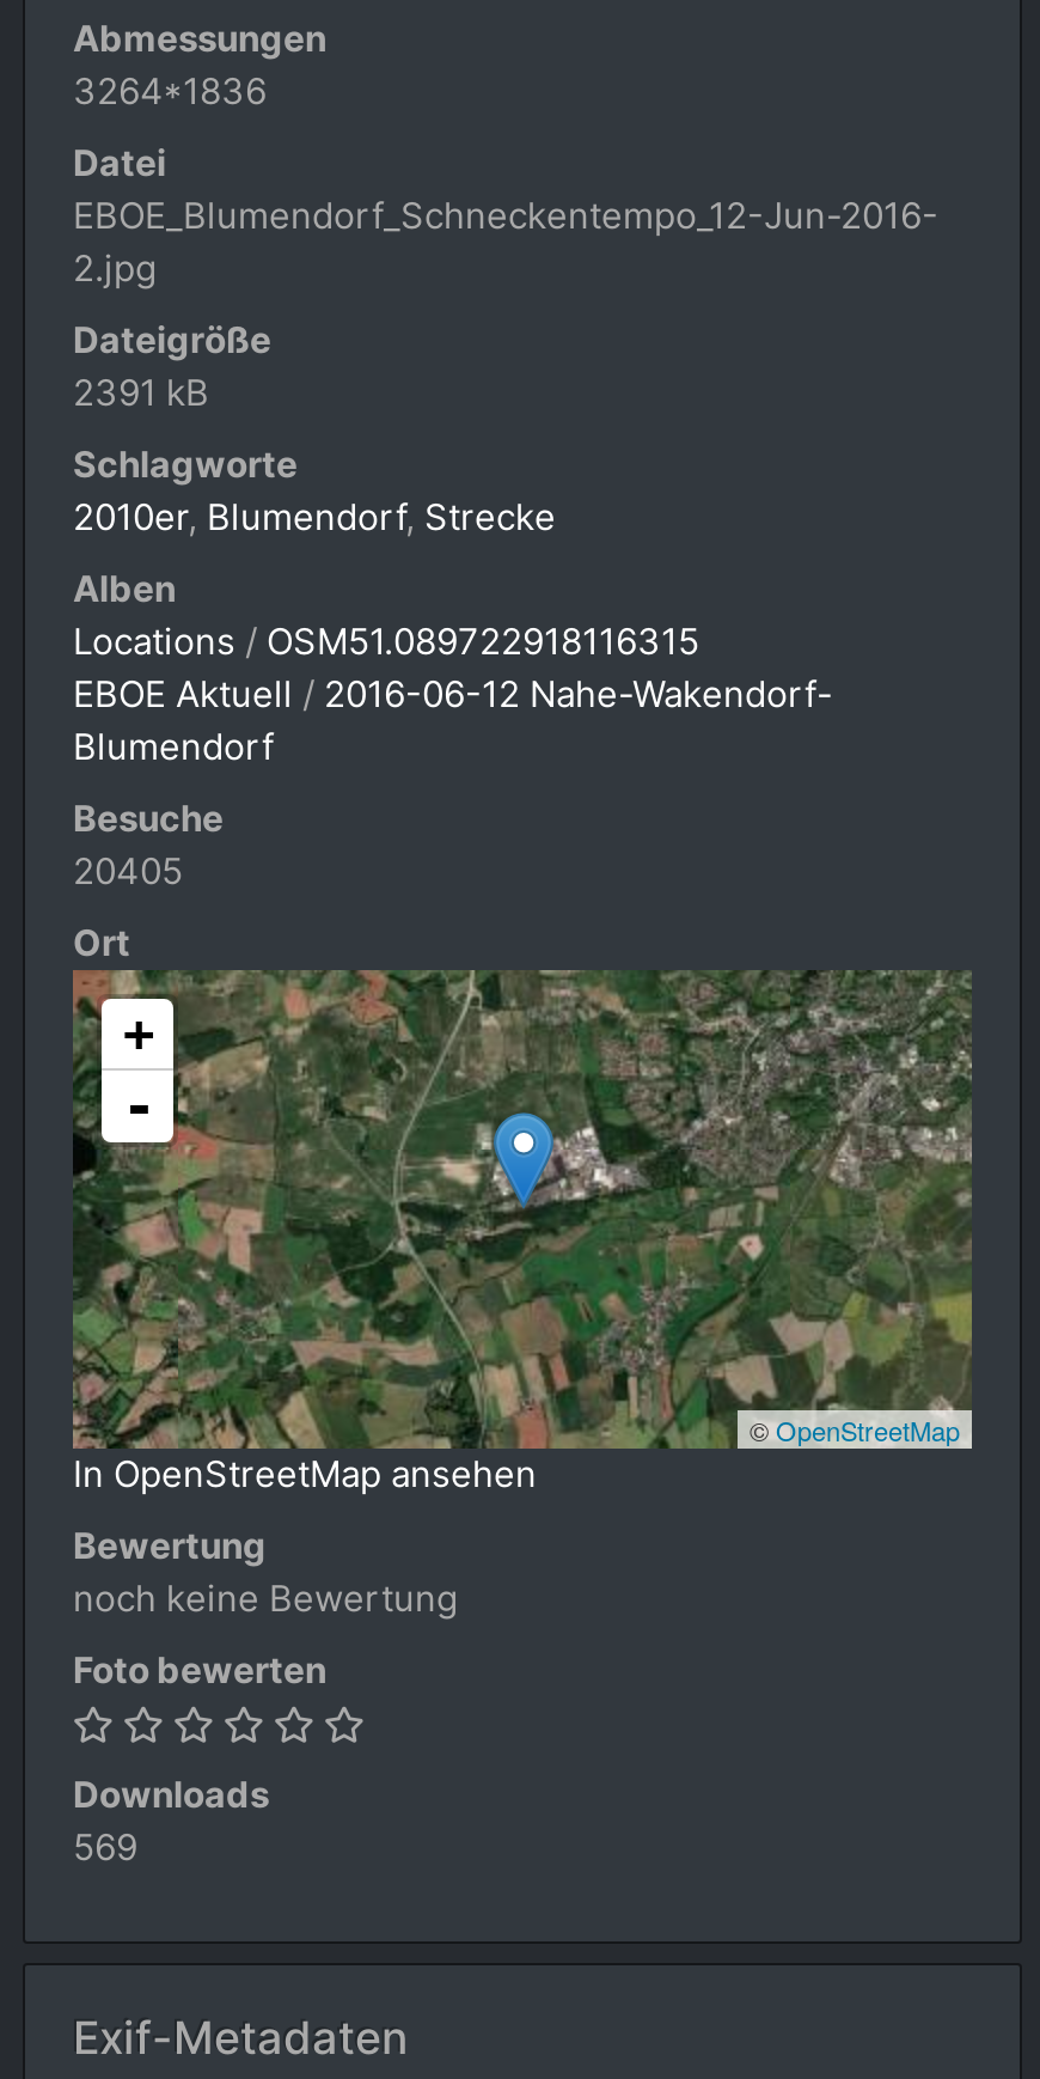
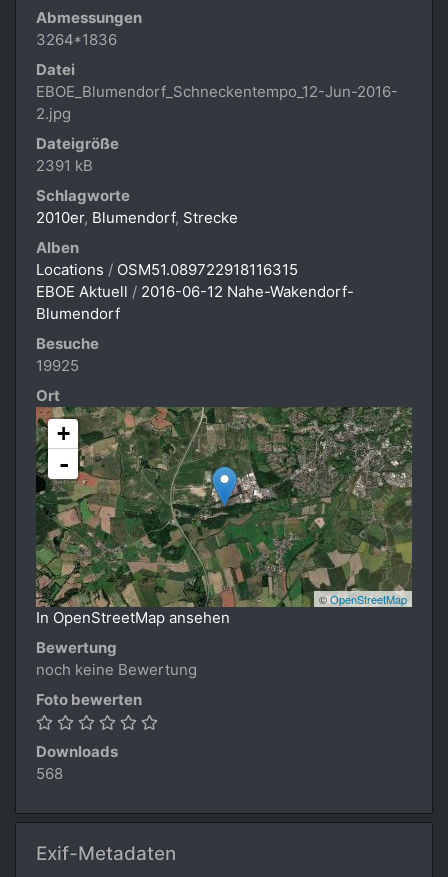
- 20405
+ 19925

- 569
+ 568
